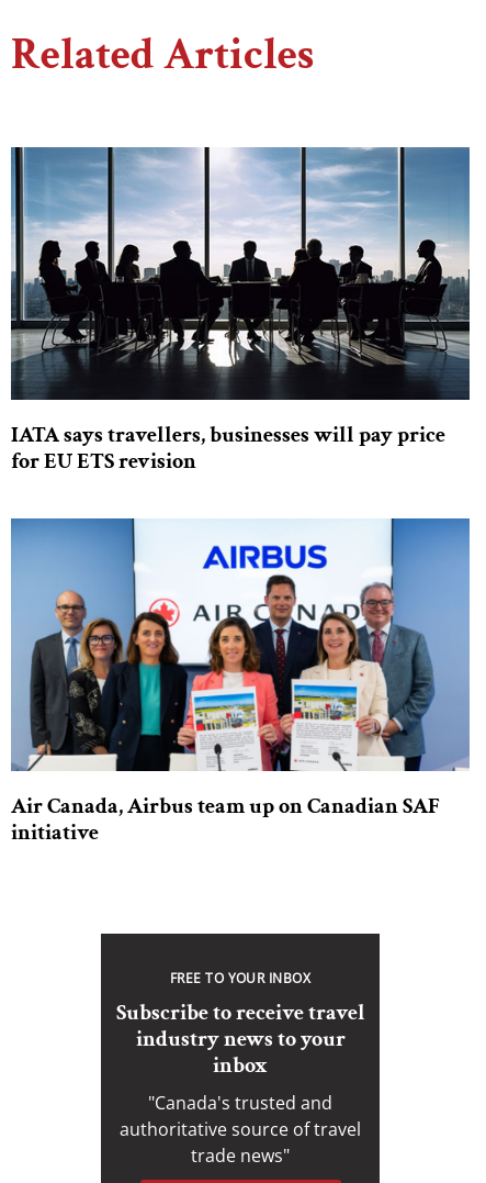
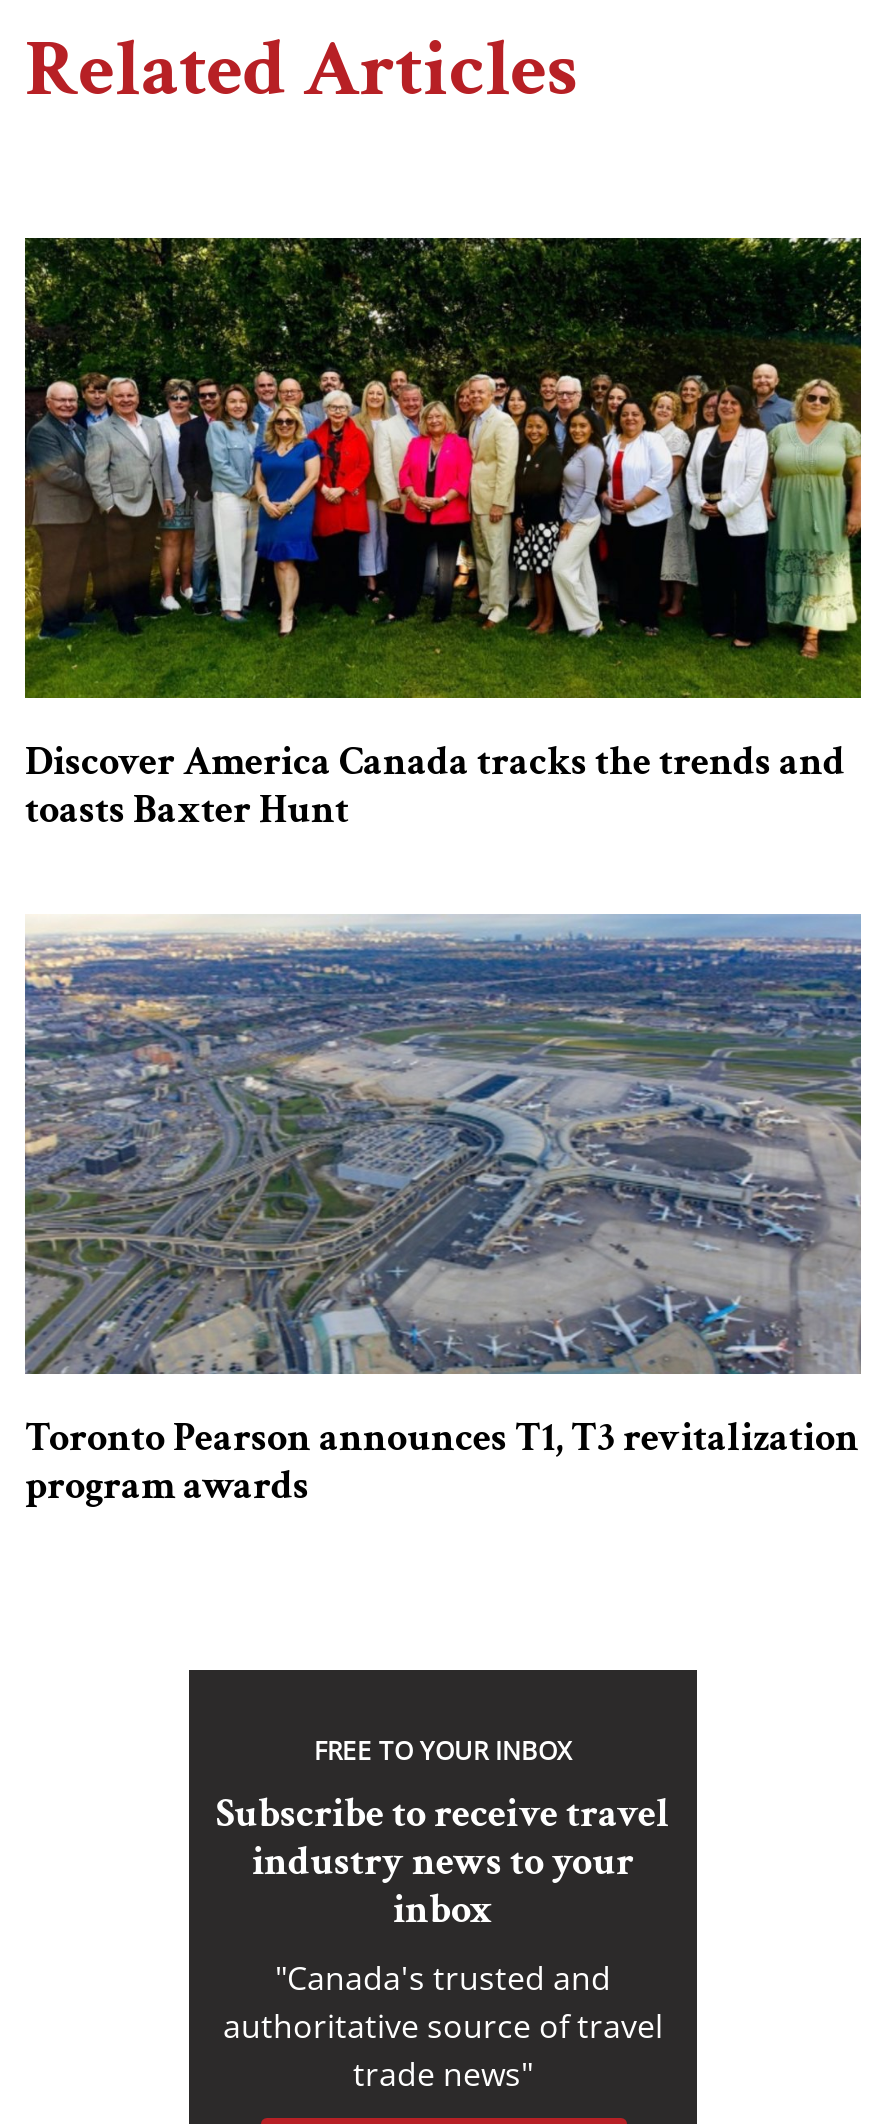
- [image]
- IATA says travellers, businesses will pay price
- for EU ETS revision
+ [image]
+ Discover America Canada tracks the trends and
+ toasts Baxter Hunt

- [image]
- Air Canada, Airbus team up on Canadian SAF
- initiative
+ [image]
+ Toronto Pearson announces T1, T3 revitalization
+ program awards
